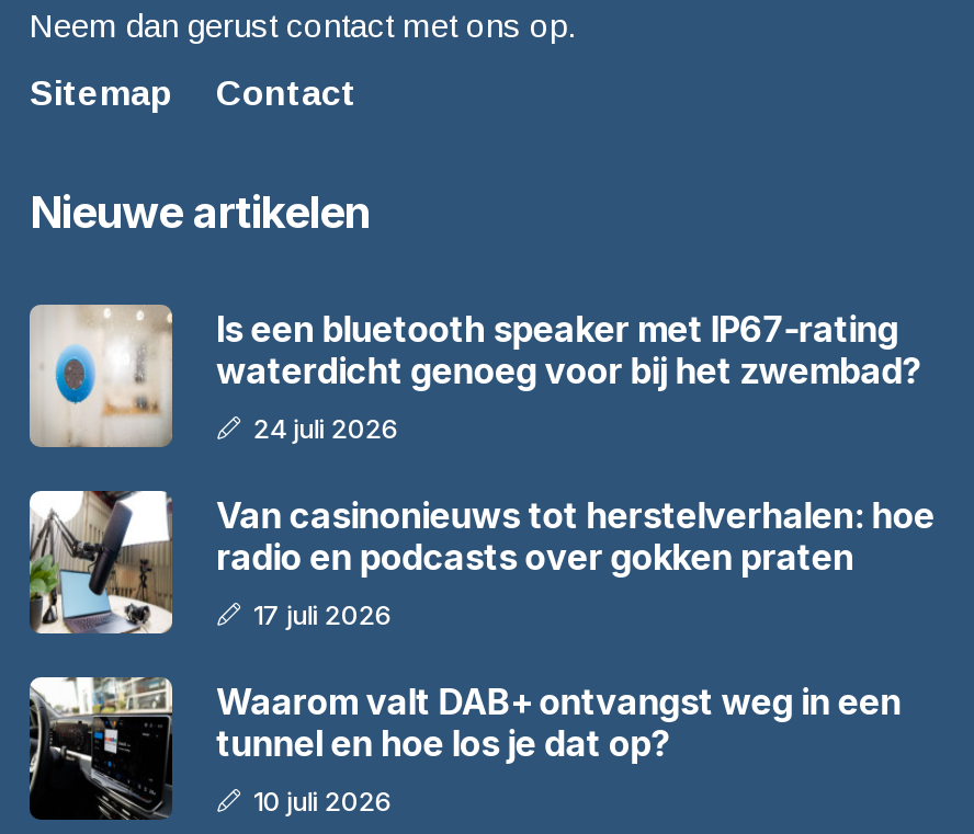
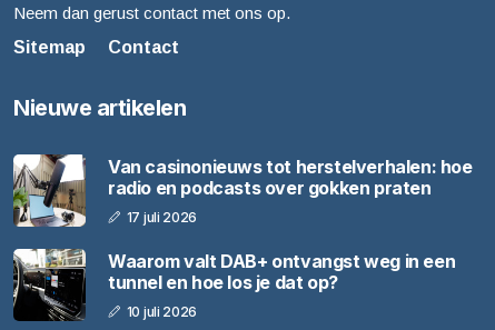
- [image]
- Is een bluetooth speaker met IP67-rating
- waterdicht genoeg voor bij het zwembad?
- 24 juli 2026
